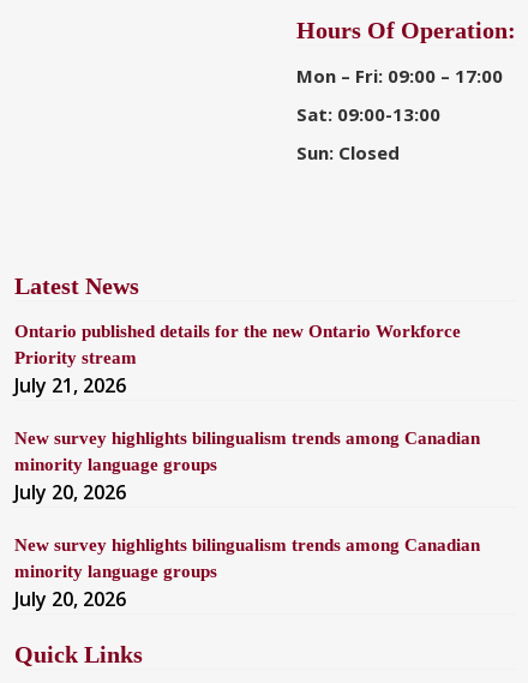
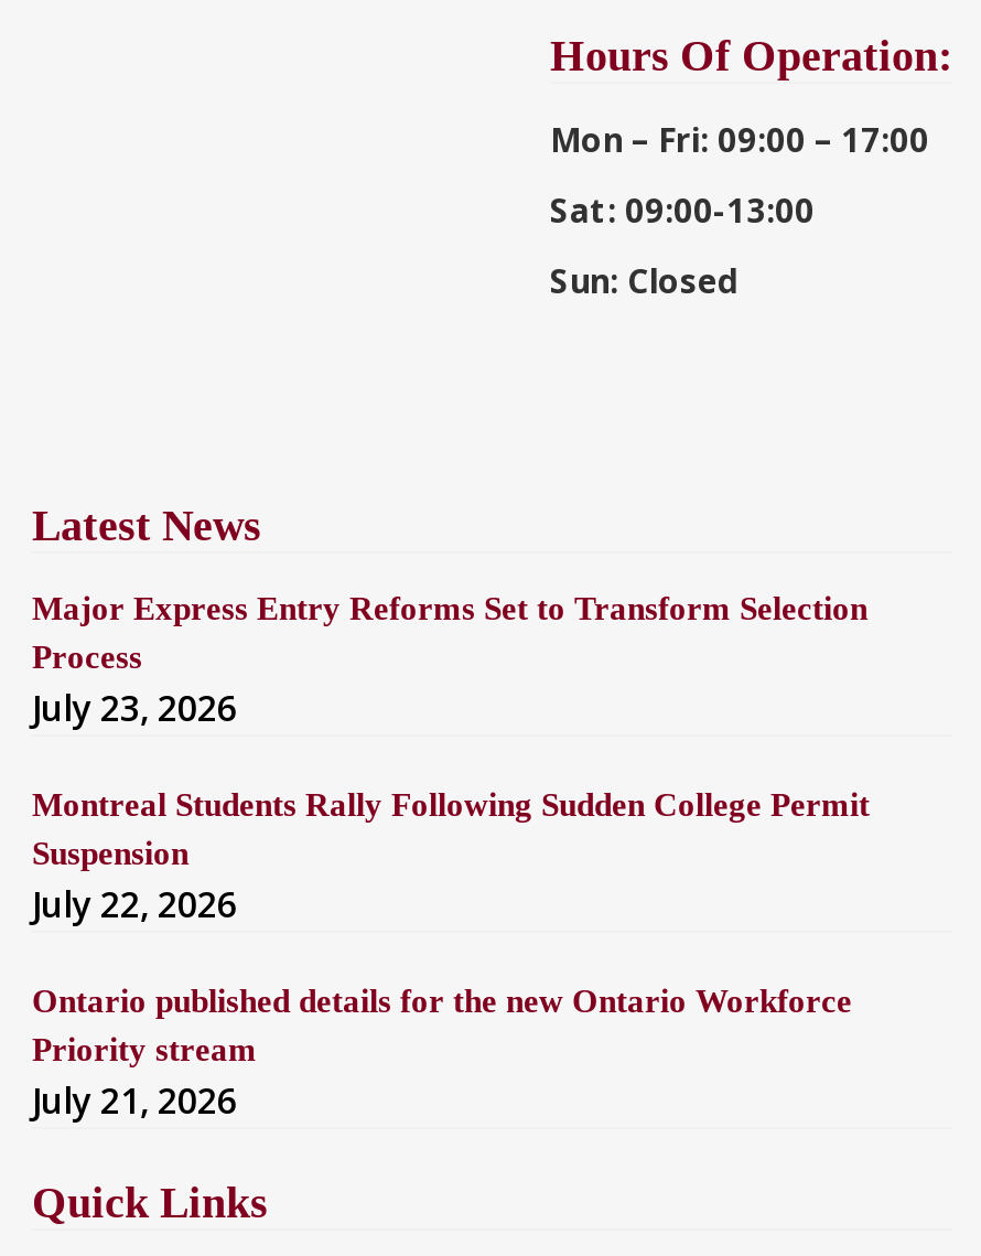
+ Major Express Entry Reforms Set to Transform Selection
+ Process
+ July 23, 2026
+ Montreal Students Rally Following Sudden College Permit
+ Suspension
+ July 22, 2026

moved down: Ontario published details for the new Ontario Workforce | Priority stream | July 21, 2026

- New survey highlights bilingualism trends among Canadian
- minority language groups
- July 20, 2026
- New survey highlights bilingualism trends among Canadian
- minority language groups
- July 20, 2026
